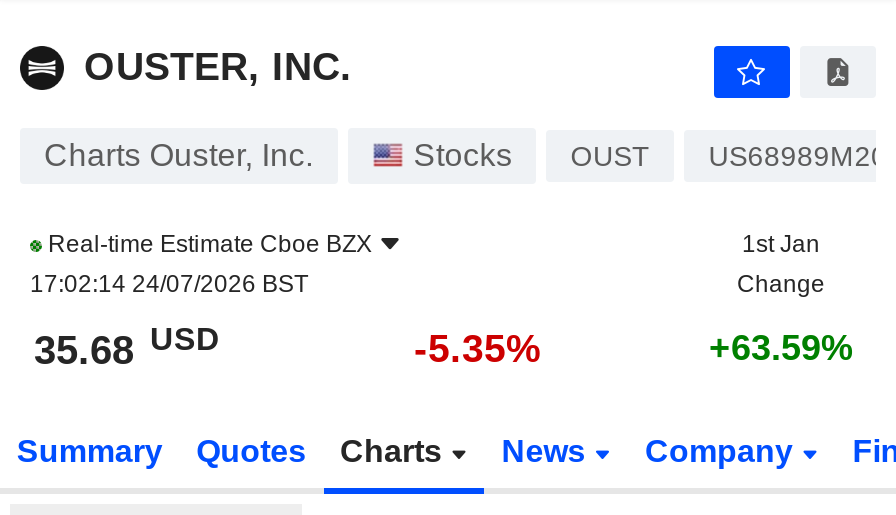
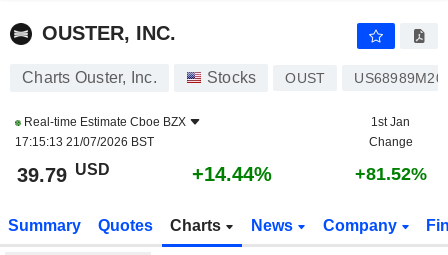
- 17:02:14 24/07/2026 BST
+ 17:15:13 21/07/2026 BST

- 35.68 USD
+ 39.79 USD

- -5.35%
+ +14.44%

- +63.59%
+ +81.52%
